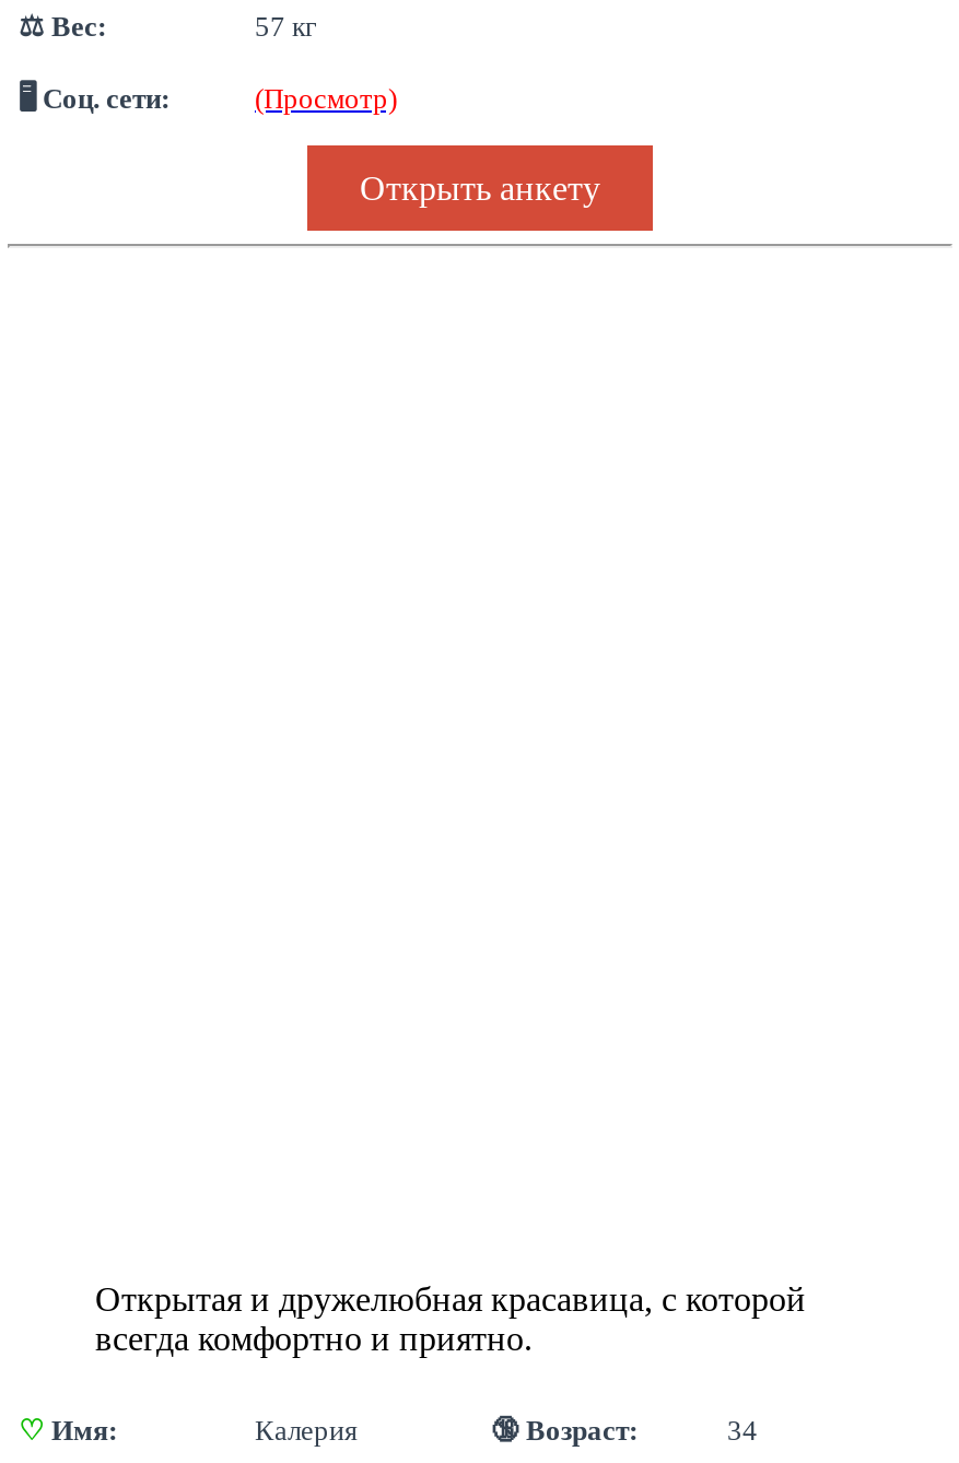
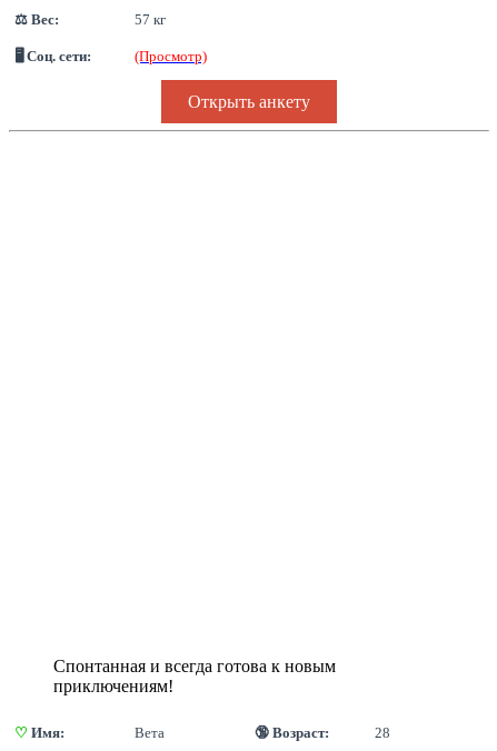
- Открытая и дружелюбная красавица, с которой
- всегда комфортно и приятно.
+ Спонтанная и всегда готова к новым
+ приключениям!

- Калерия
+ Вета

- 34
+ 28
